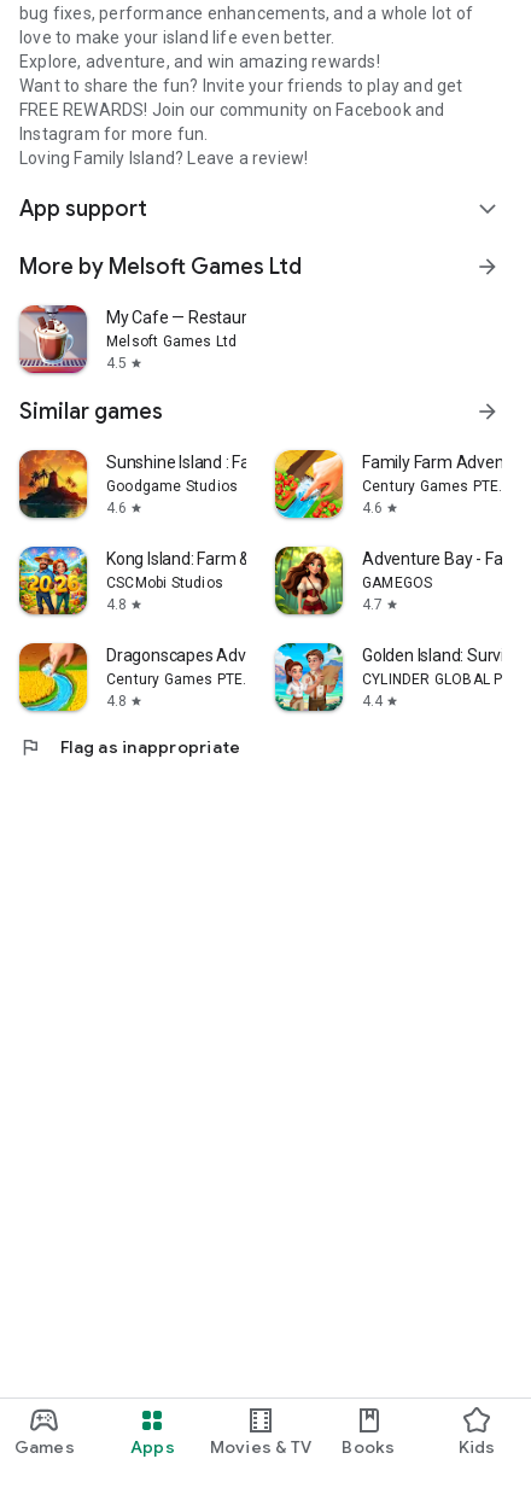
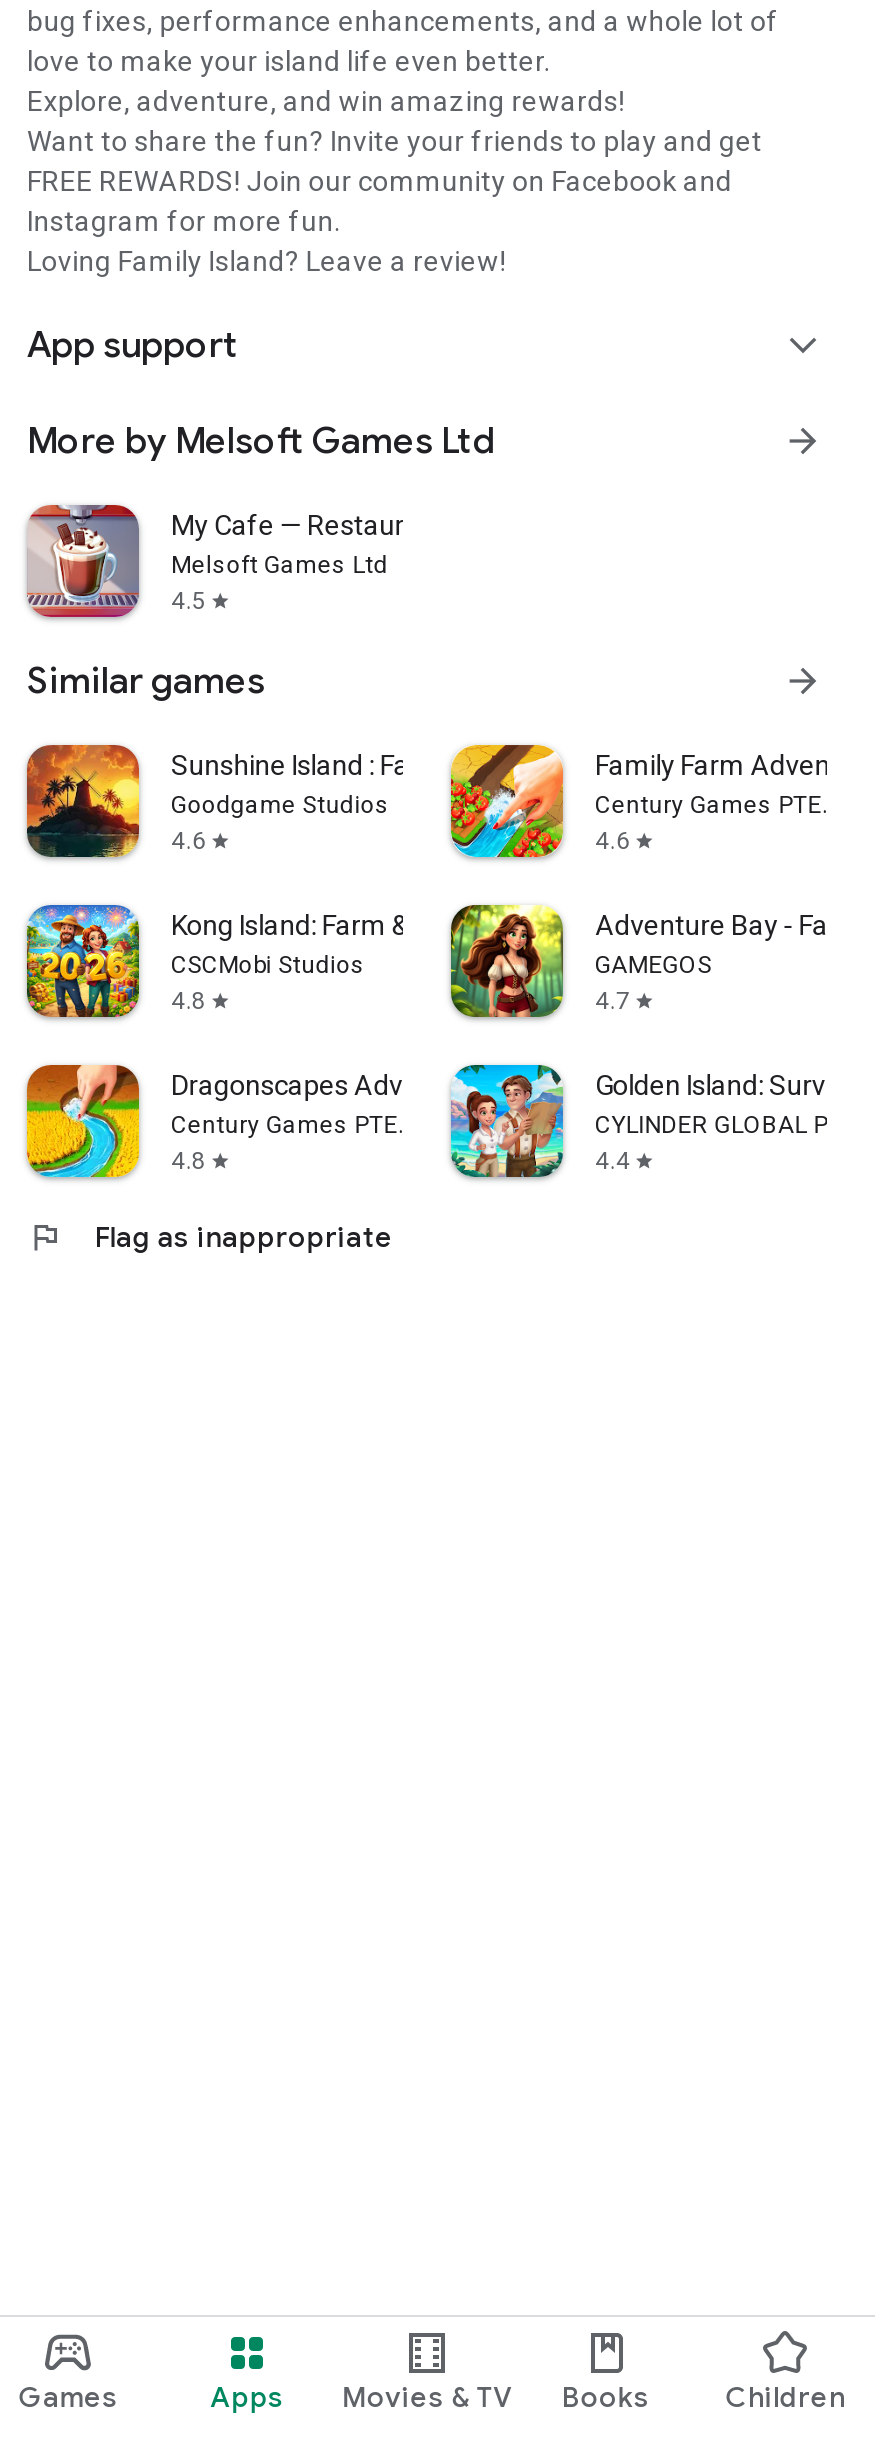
- Kids
+ Children
